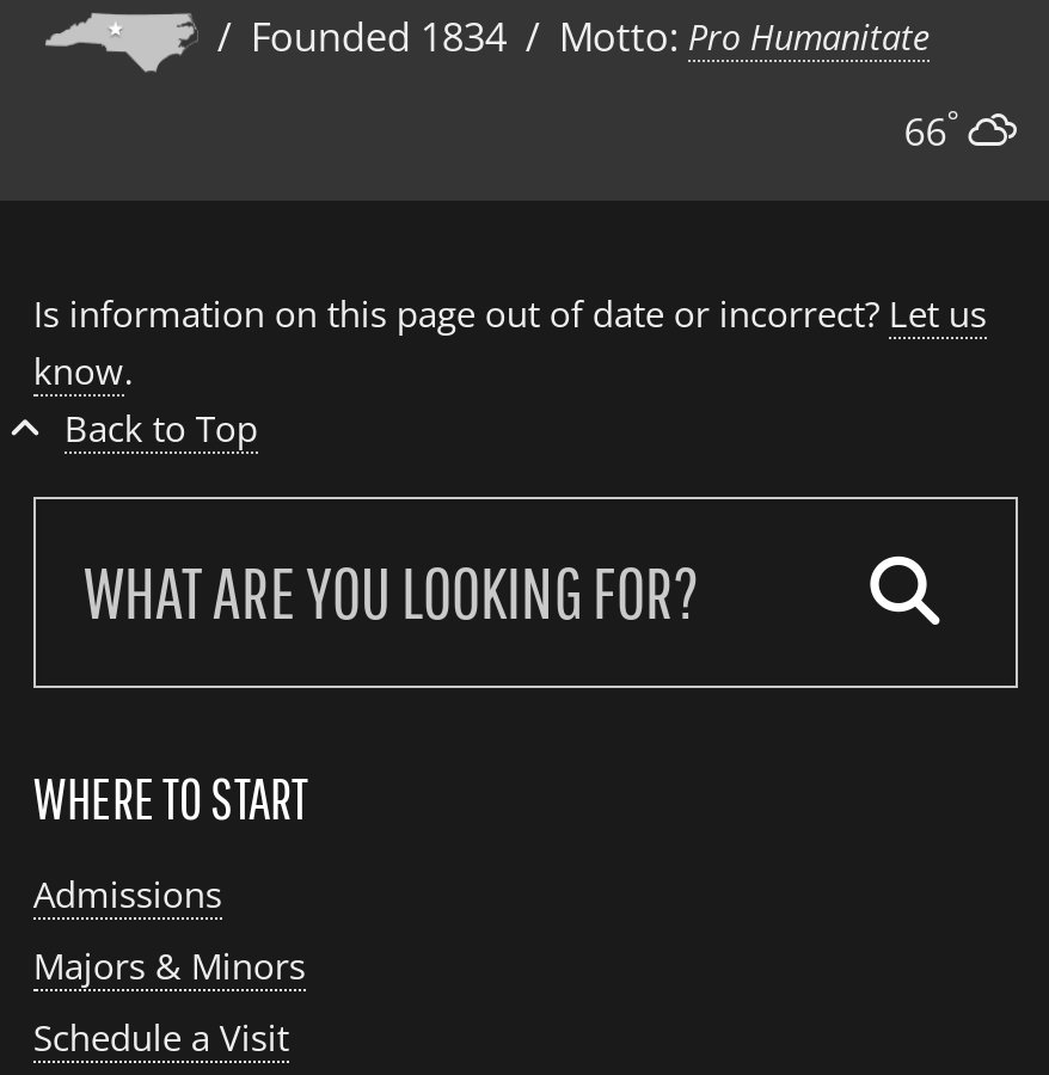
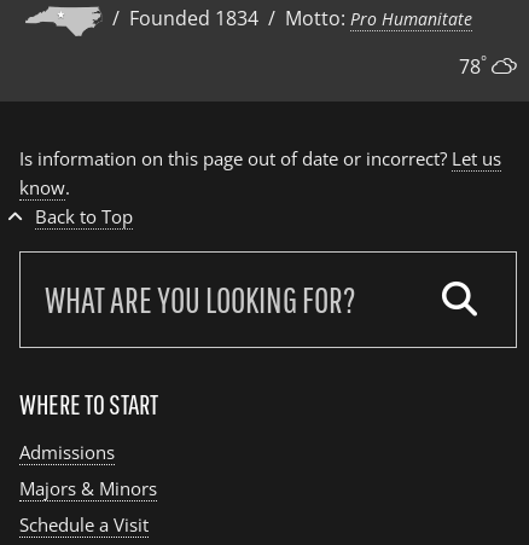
- 66°
+ 78°
